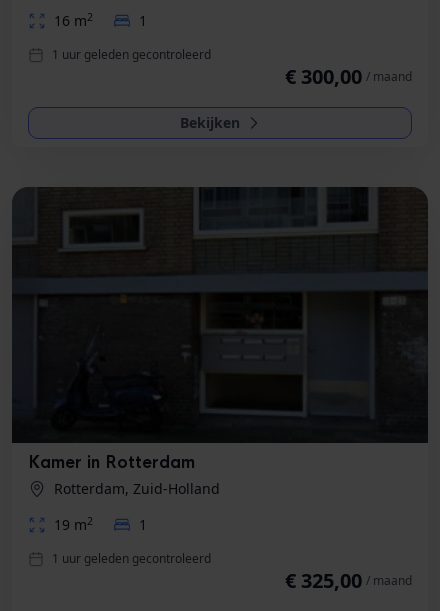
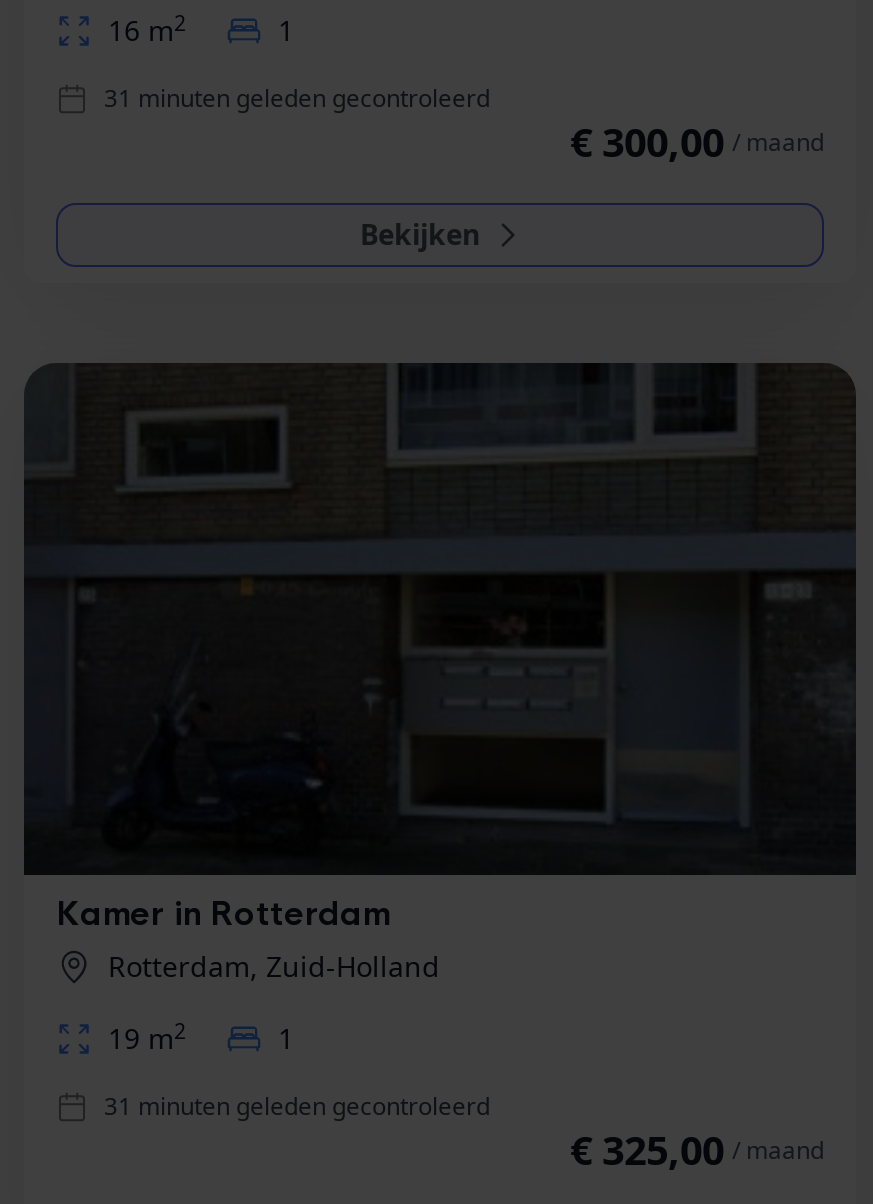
- 1 uur geleden gecontroleerd
+ 31 minuten geleden gecontroleerd

- 1 uur geleden gecontroleerd
+ 31 minuten geleden gecontroleerd
